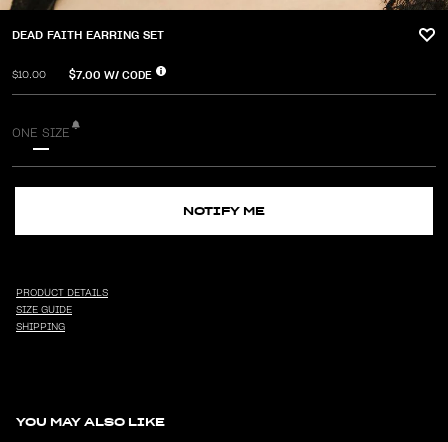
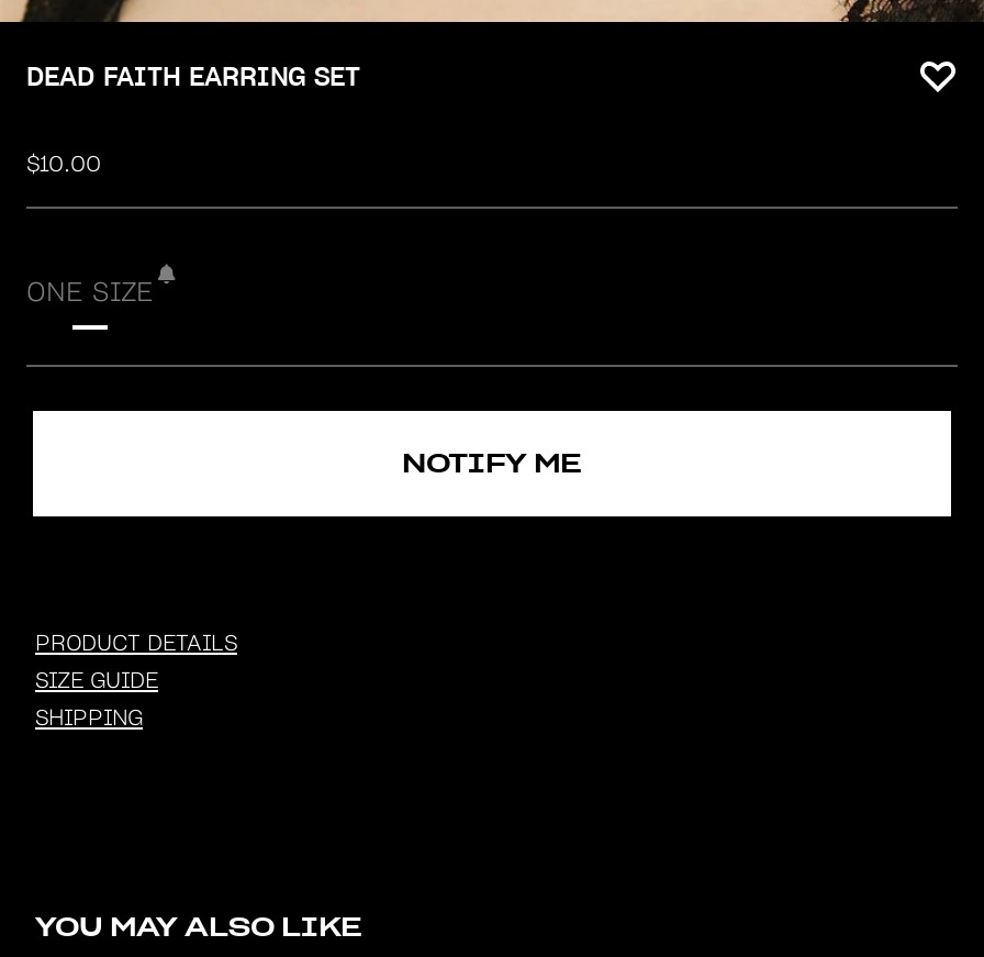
- $7.00 W/ CODE
